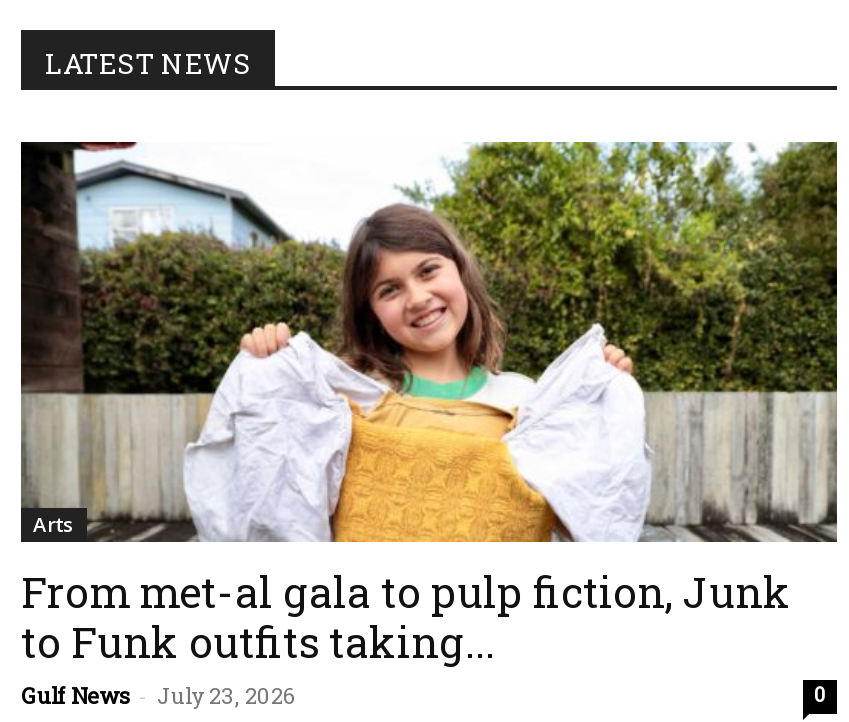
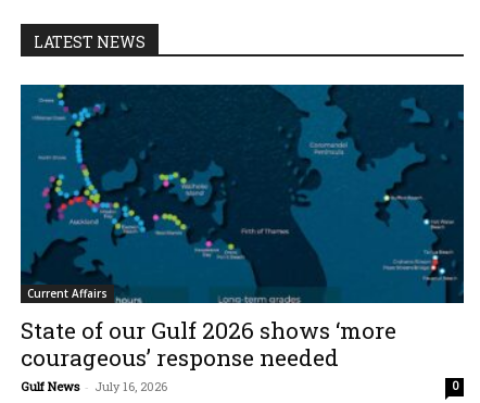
- [image]
- Arts
+ [image]
+ Current Affairs

- From met-al gala to pulp fiction, Junk
- to Funk outfits taking...
- Gulf News - July 23, 2026
+ State of our Gulf 2026 shows ‘more
+ courageous’ response needed
+ Gulf News - July 16, 2026
